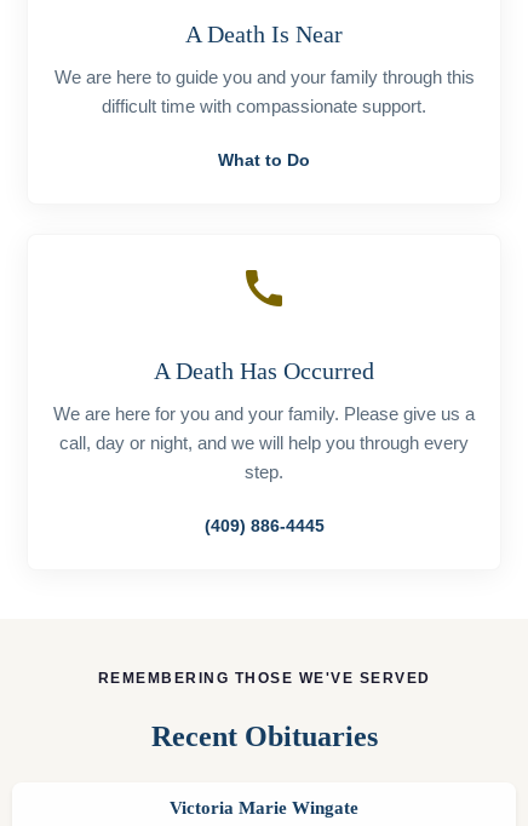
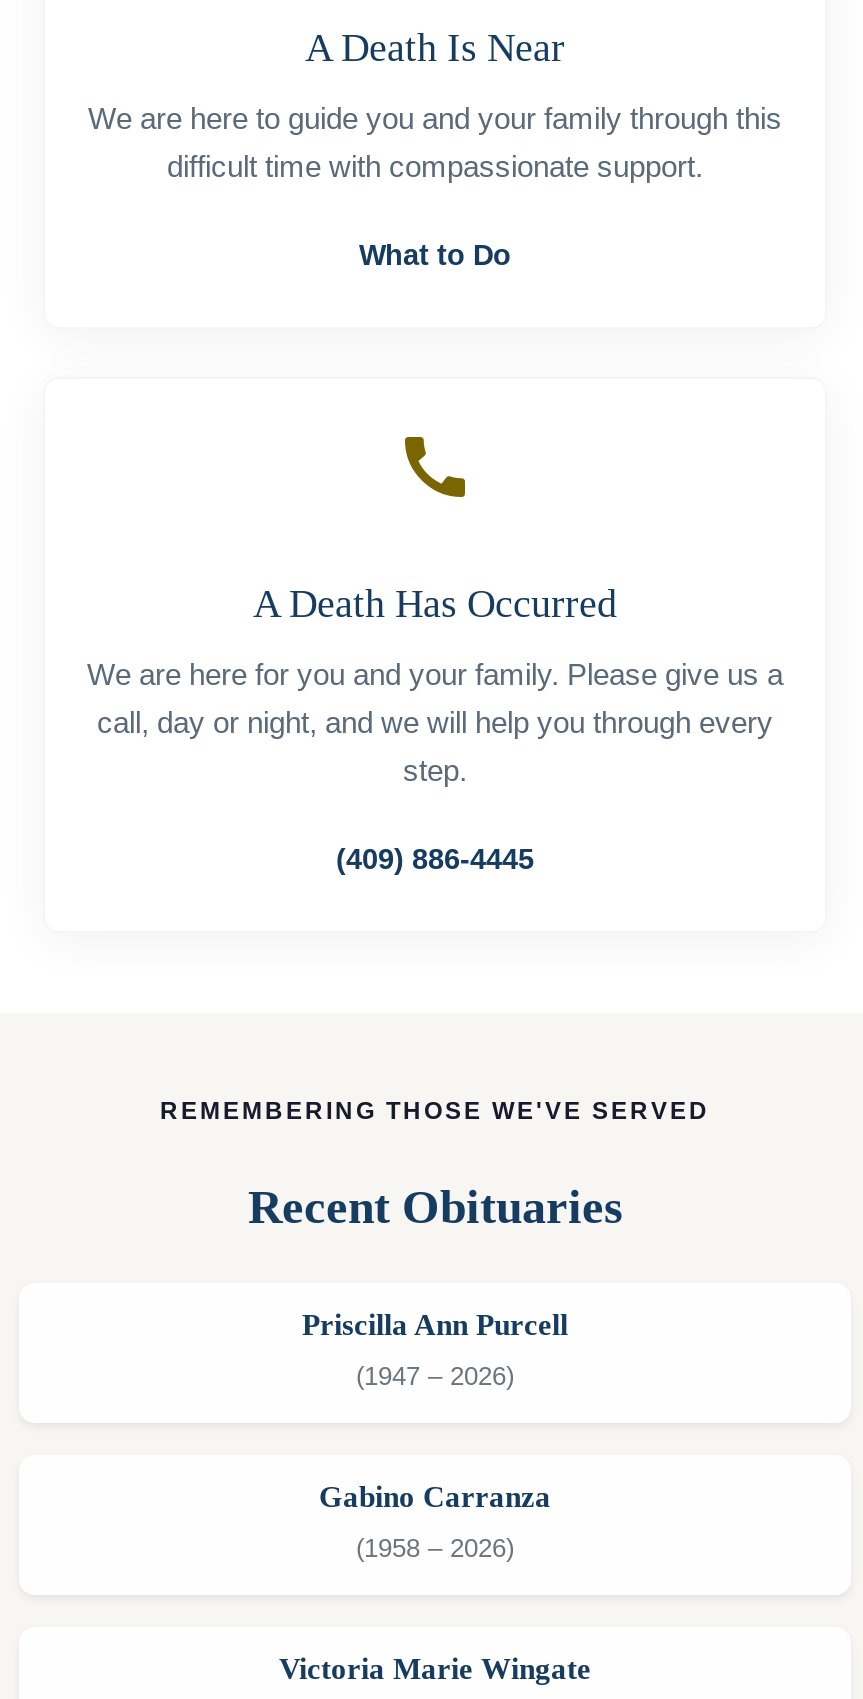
+ Priscilla Ann Purcell
+ (1947 – 2026)

+ Gabino Carranza
+ (1958 – 2026)
